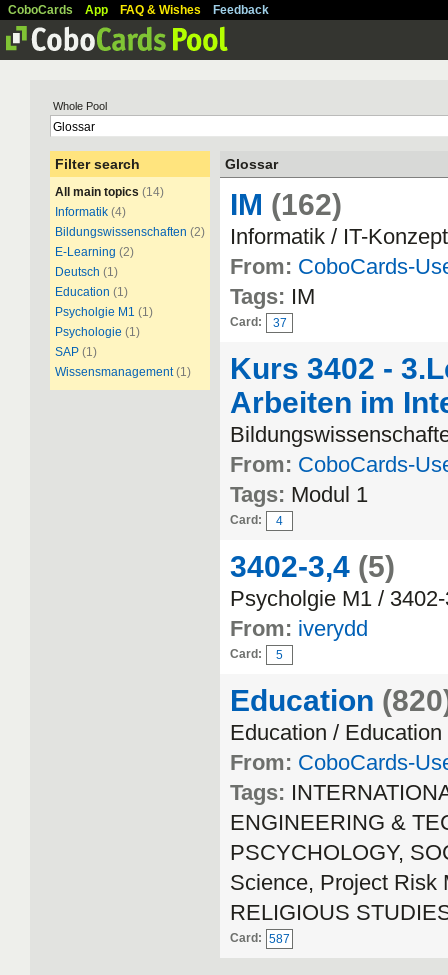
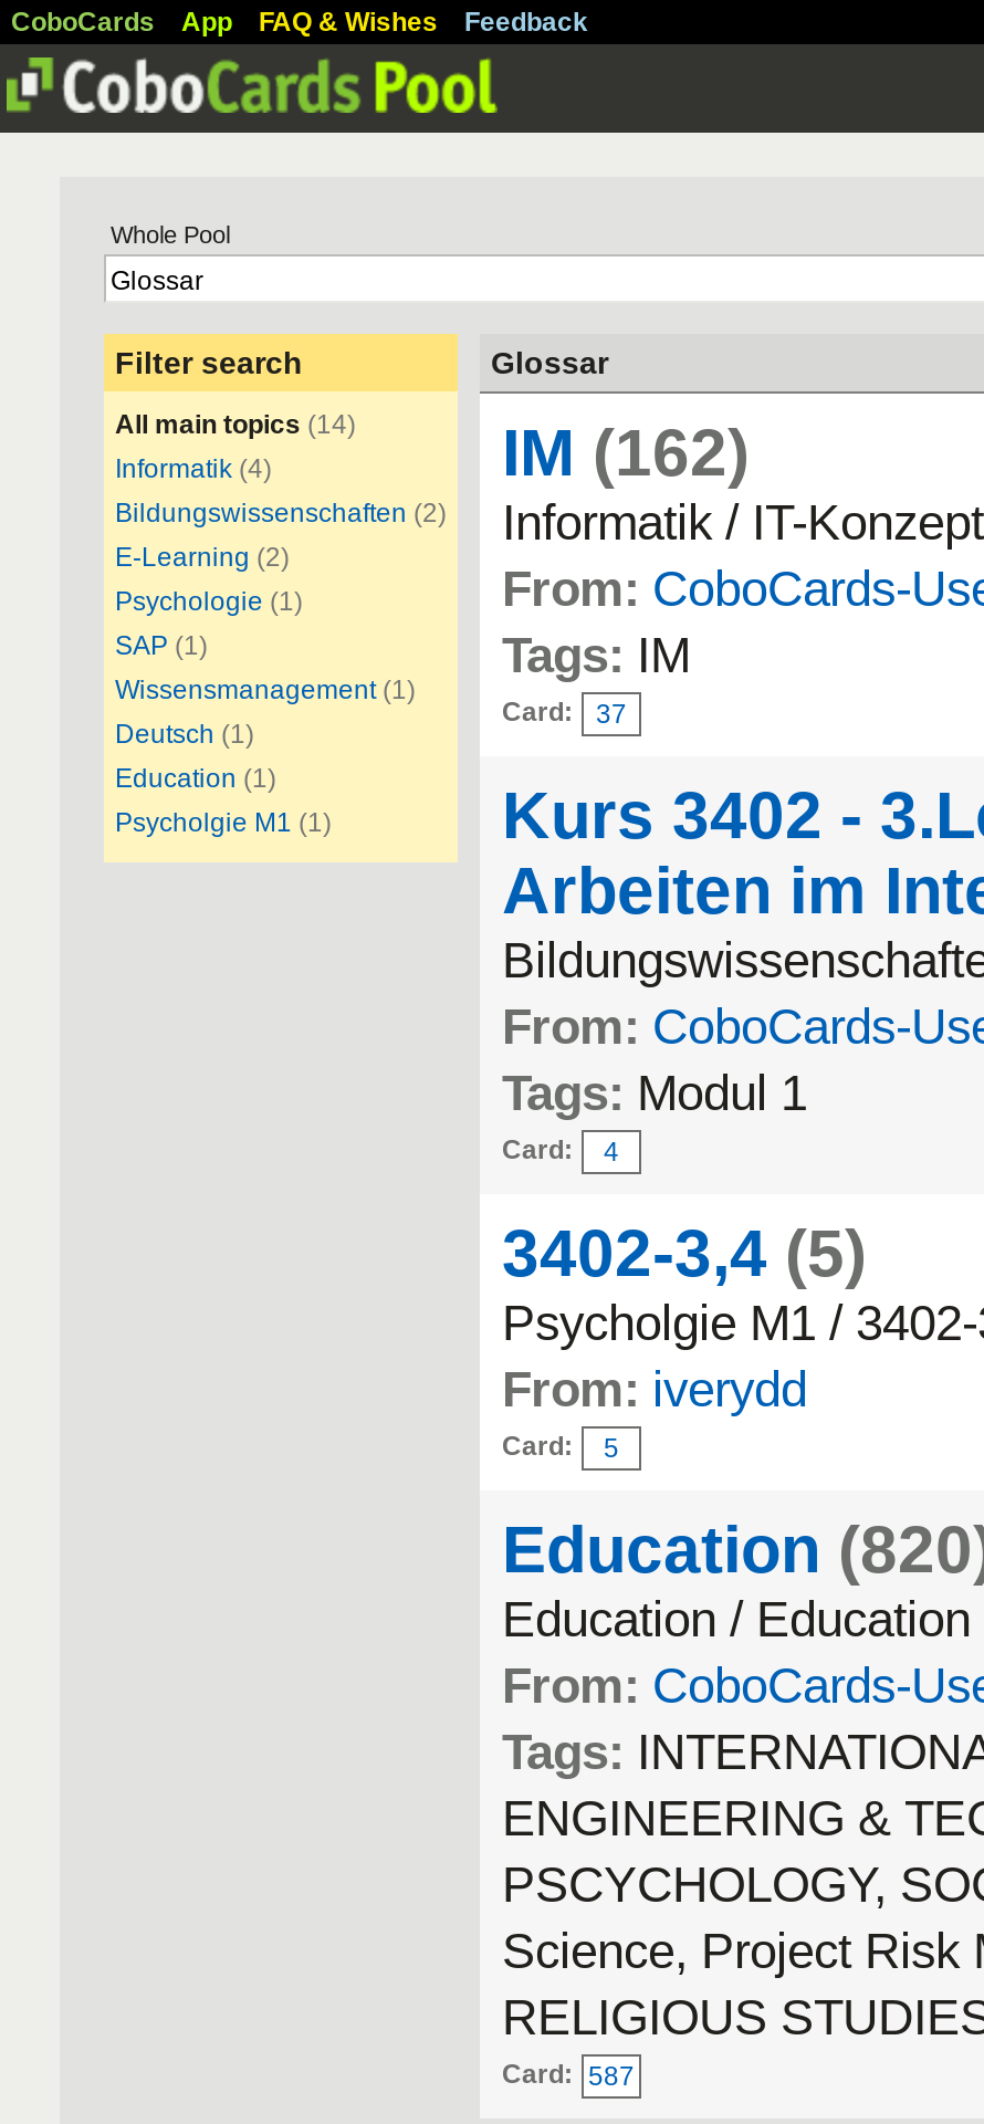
moved down: Deutsch (1) | Education (1) | Psycholgie M1 (1)

moved up: Psychologie (1) | SAP (1) | Wissensmanagement (1)
